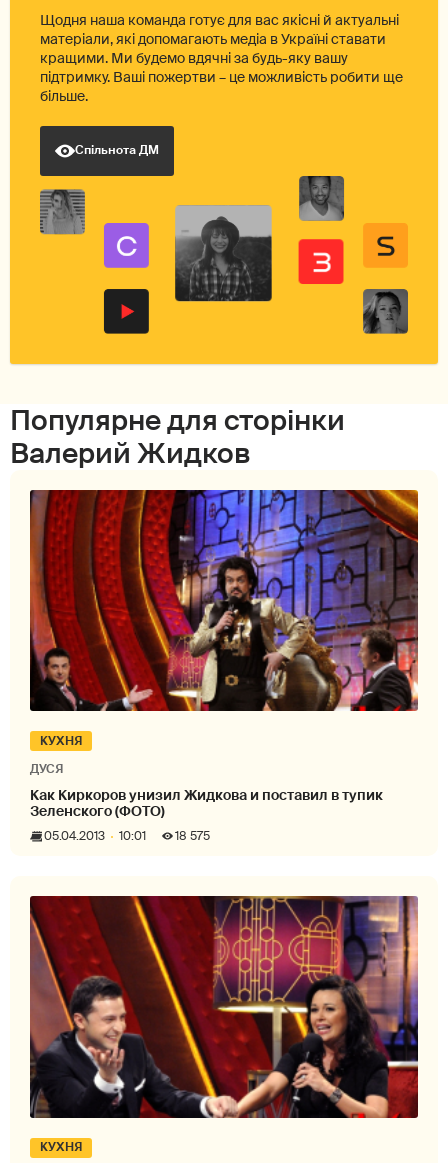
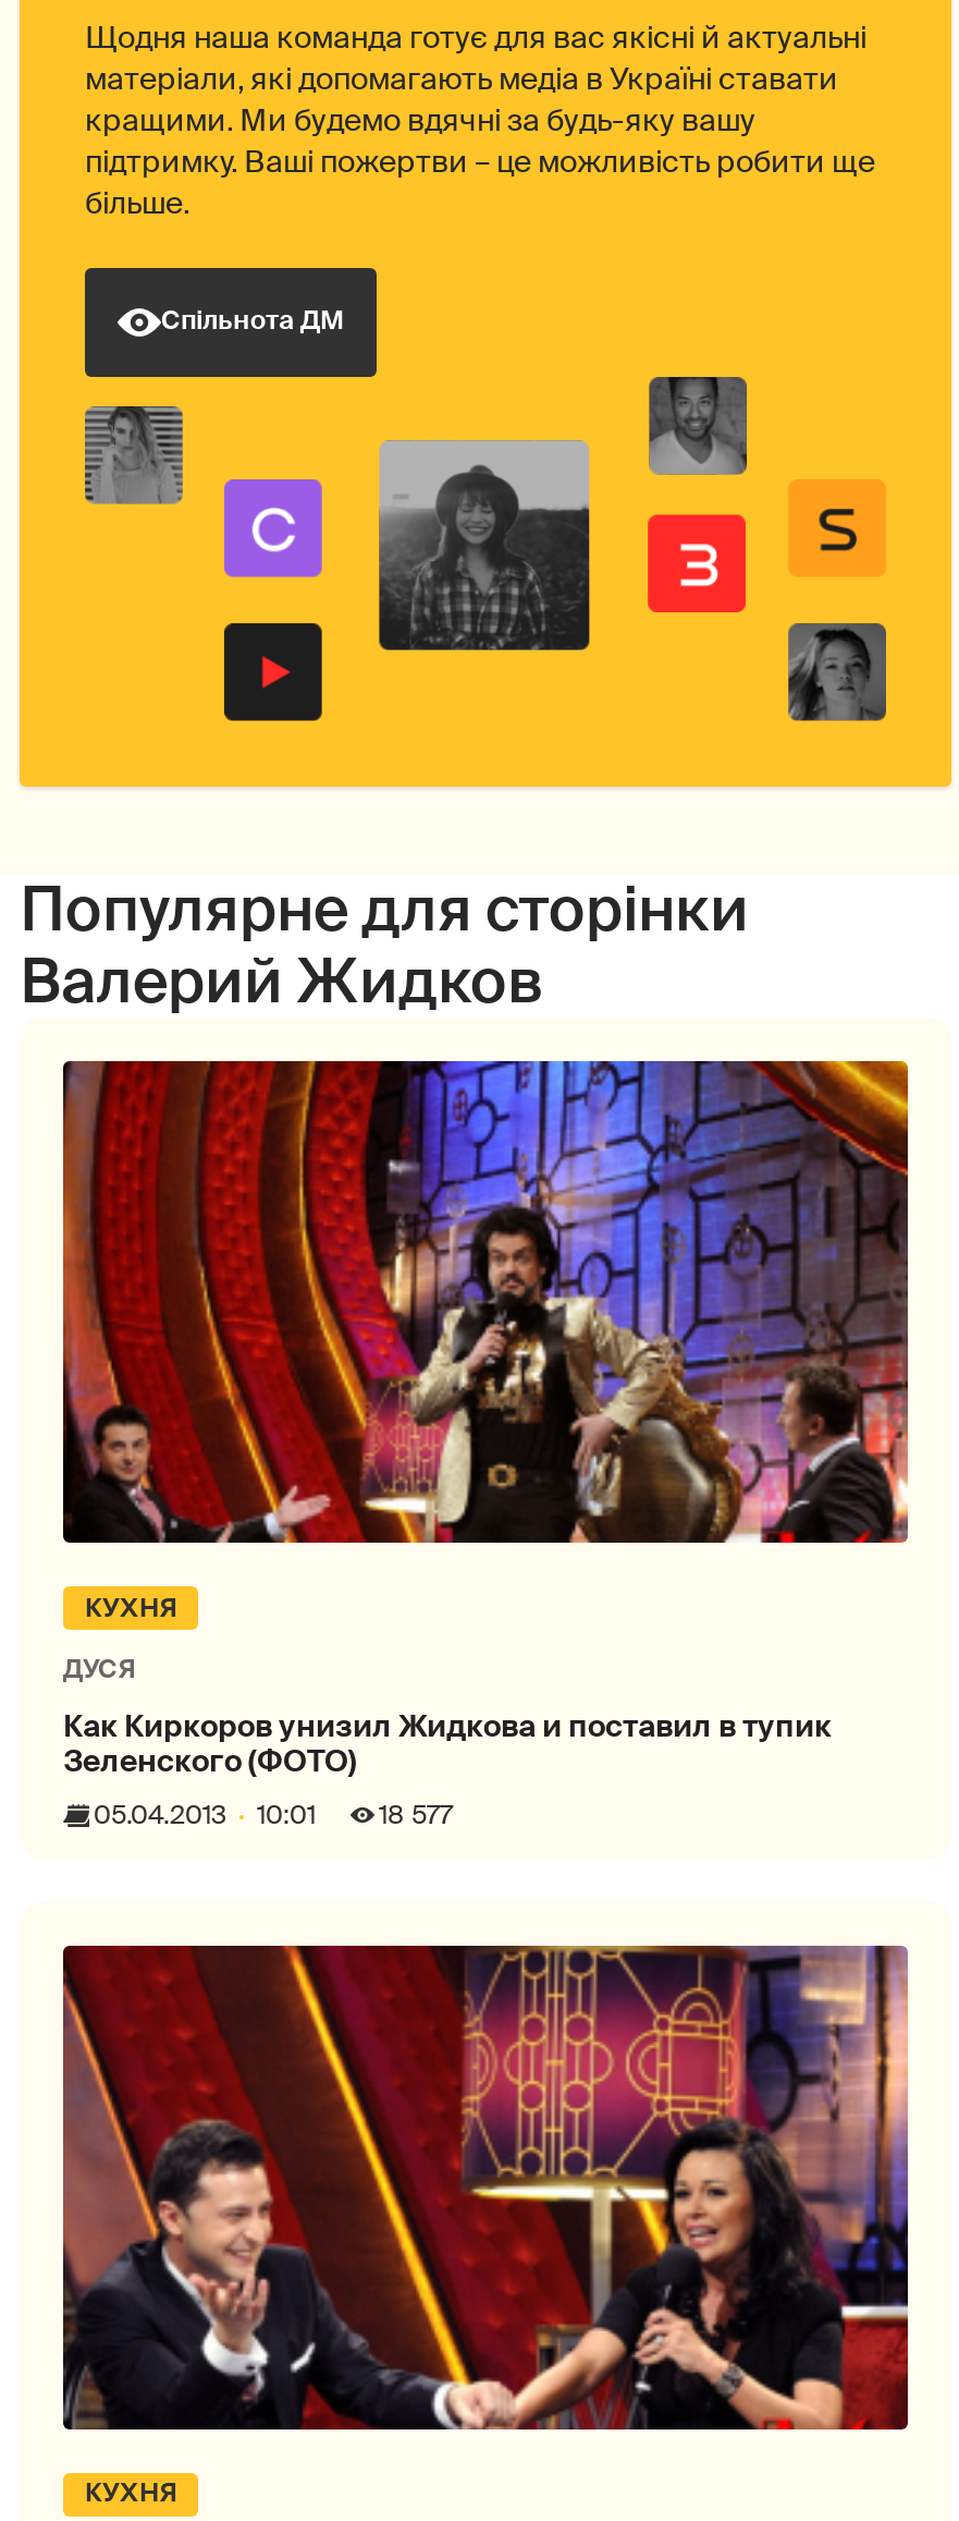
- 05.04.2013 10:01 18 575
+ 05.04.2013 10:01 18 577
